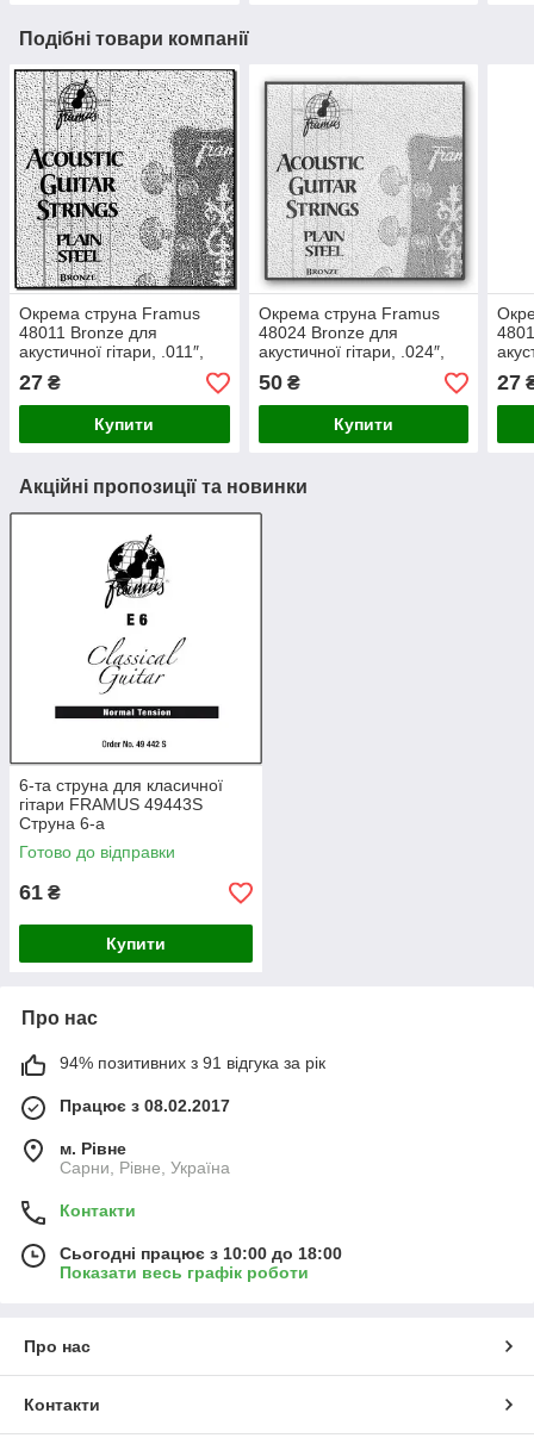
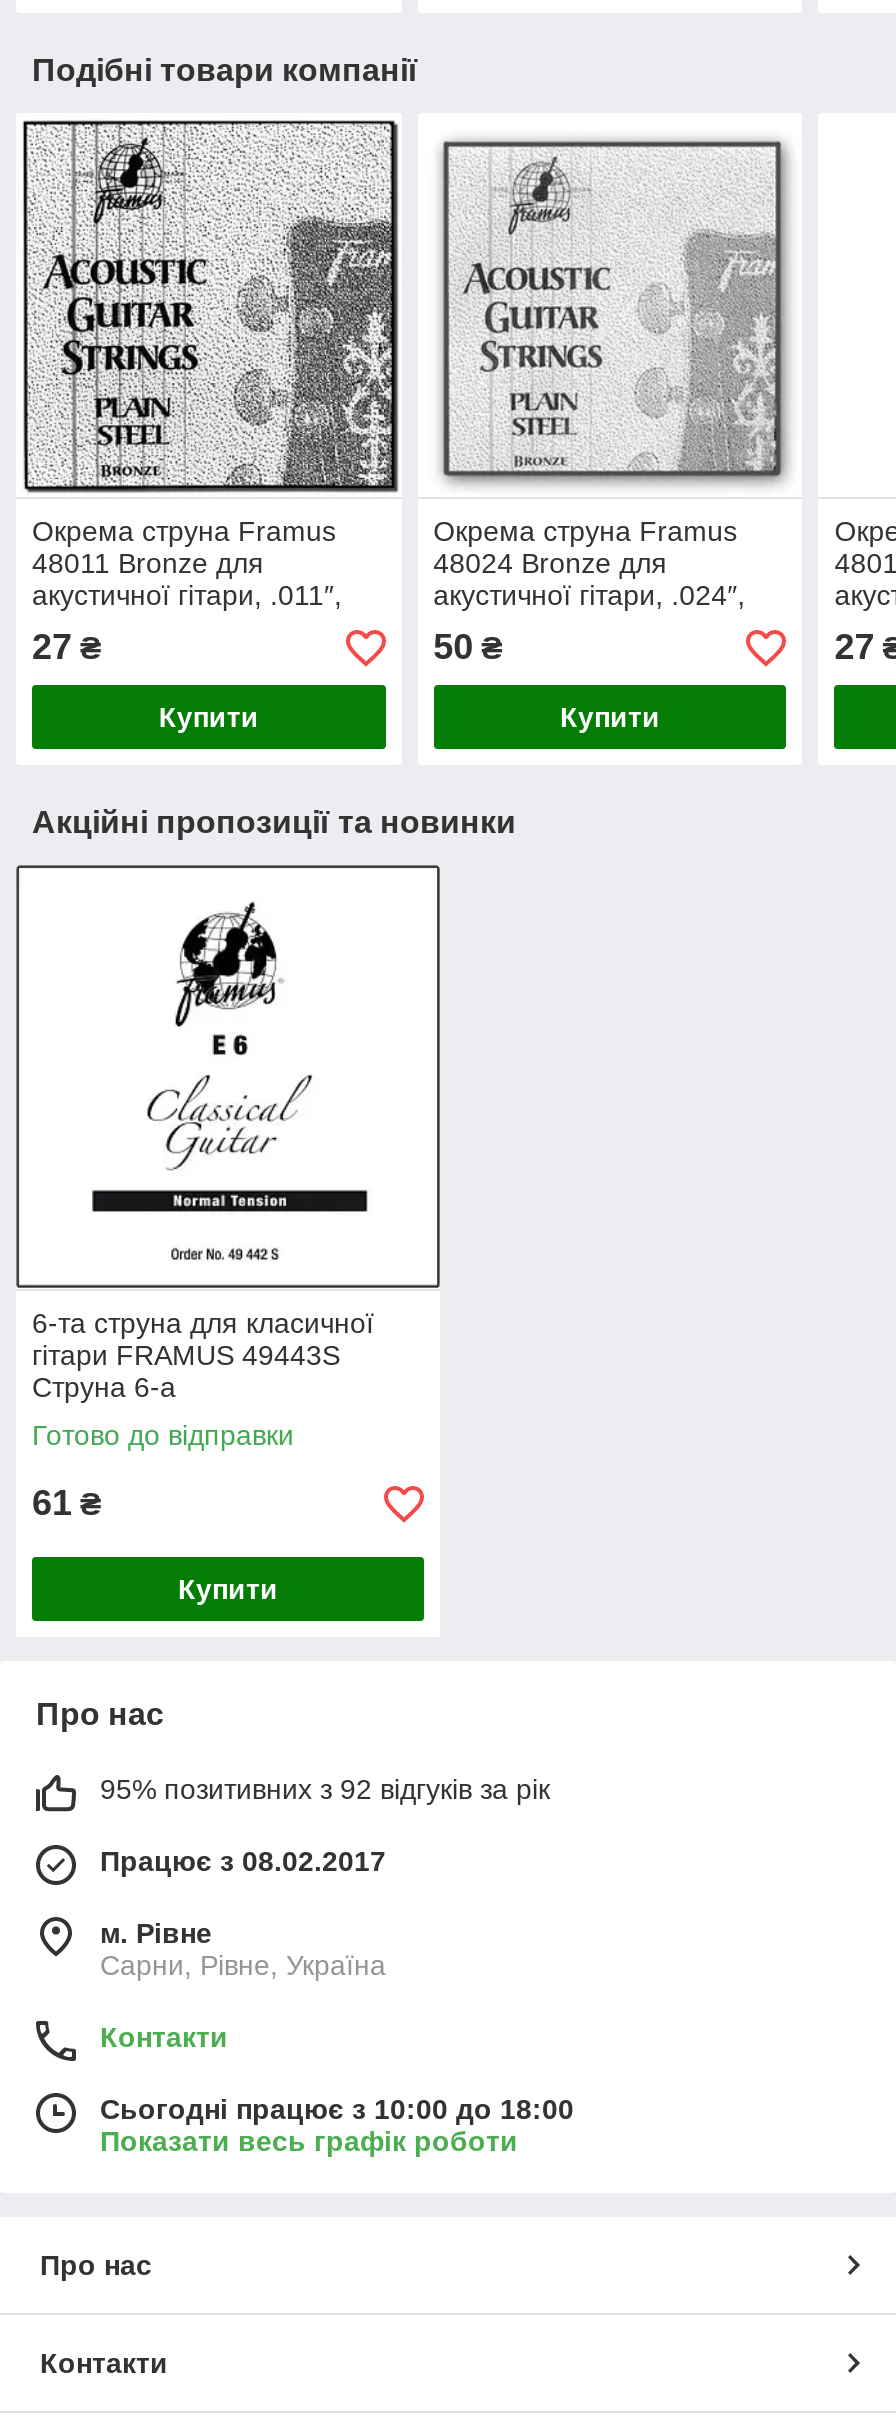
- 94% позитивних з 91 відгука за рік
+ 95% позитивних з 92 відгуків за рік
